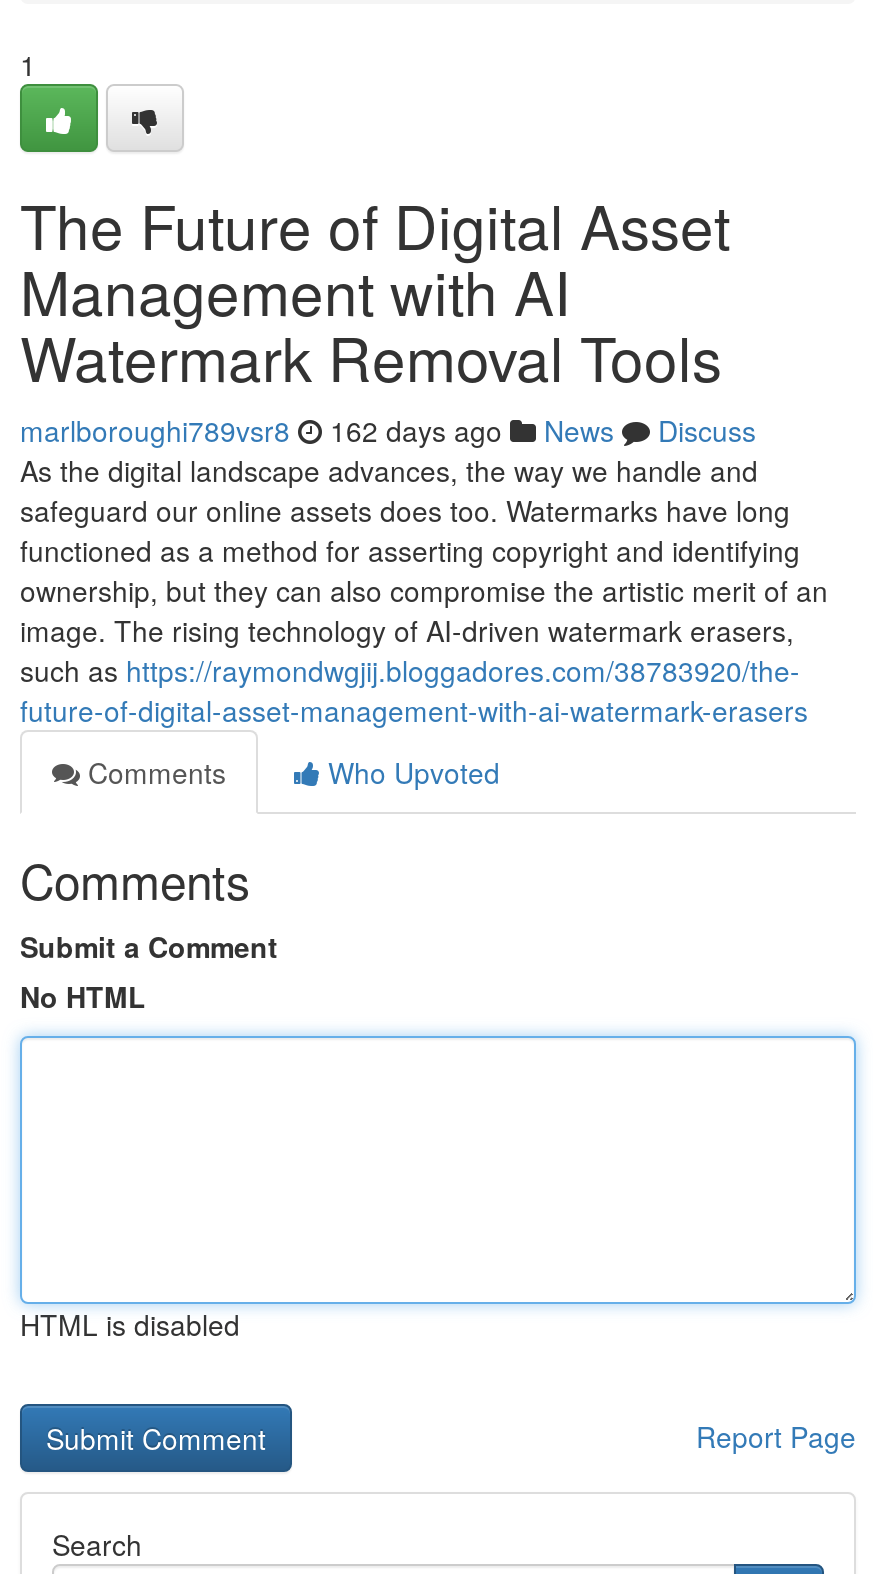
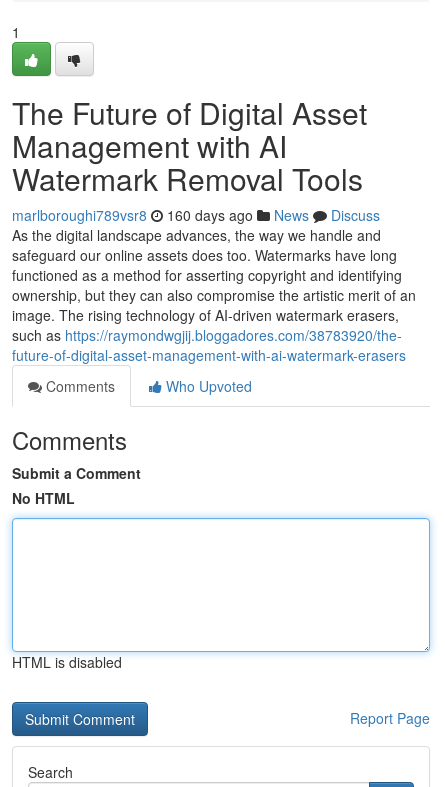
- marlboroughi789vsr8 162 days ago News Discuss
+ marlboroughi789vsr8 160 days ago News Discuss
